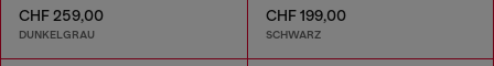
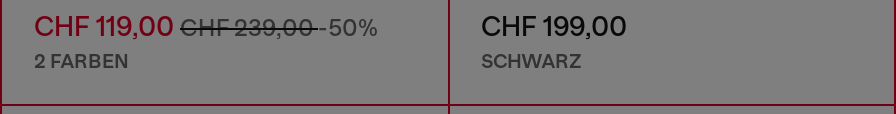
- CHF 259,00
- DUNKELGRAU
+ CHF 119,00 CHF 239,00-50%
+ 2 FARBEN
